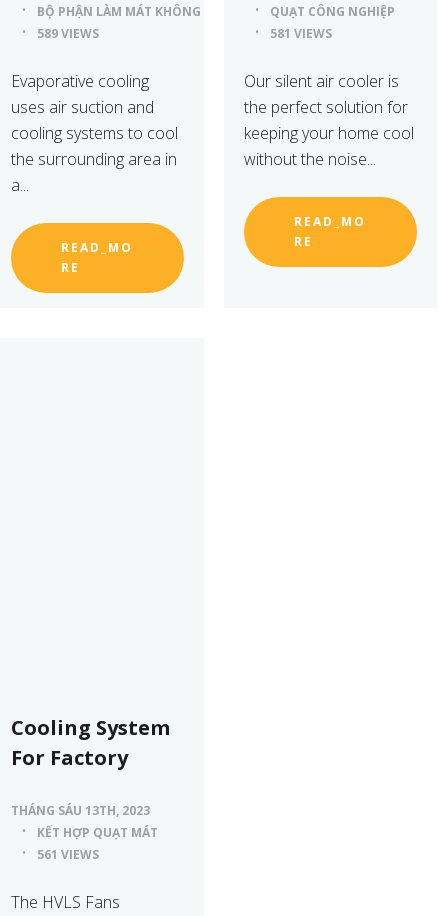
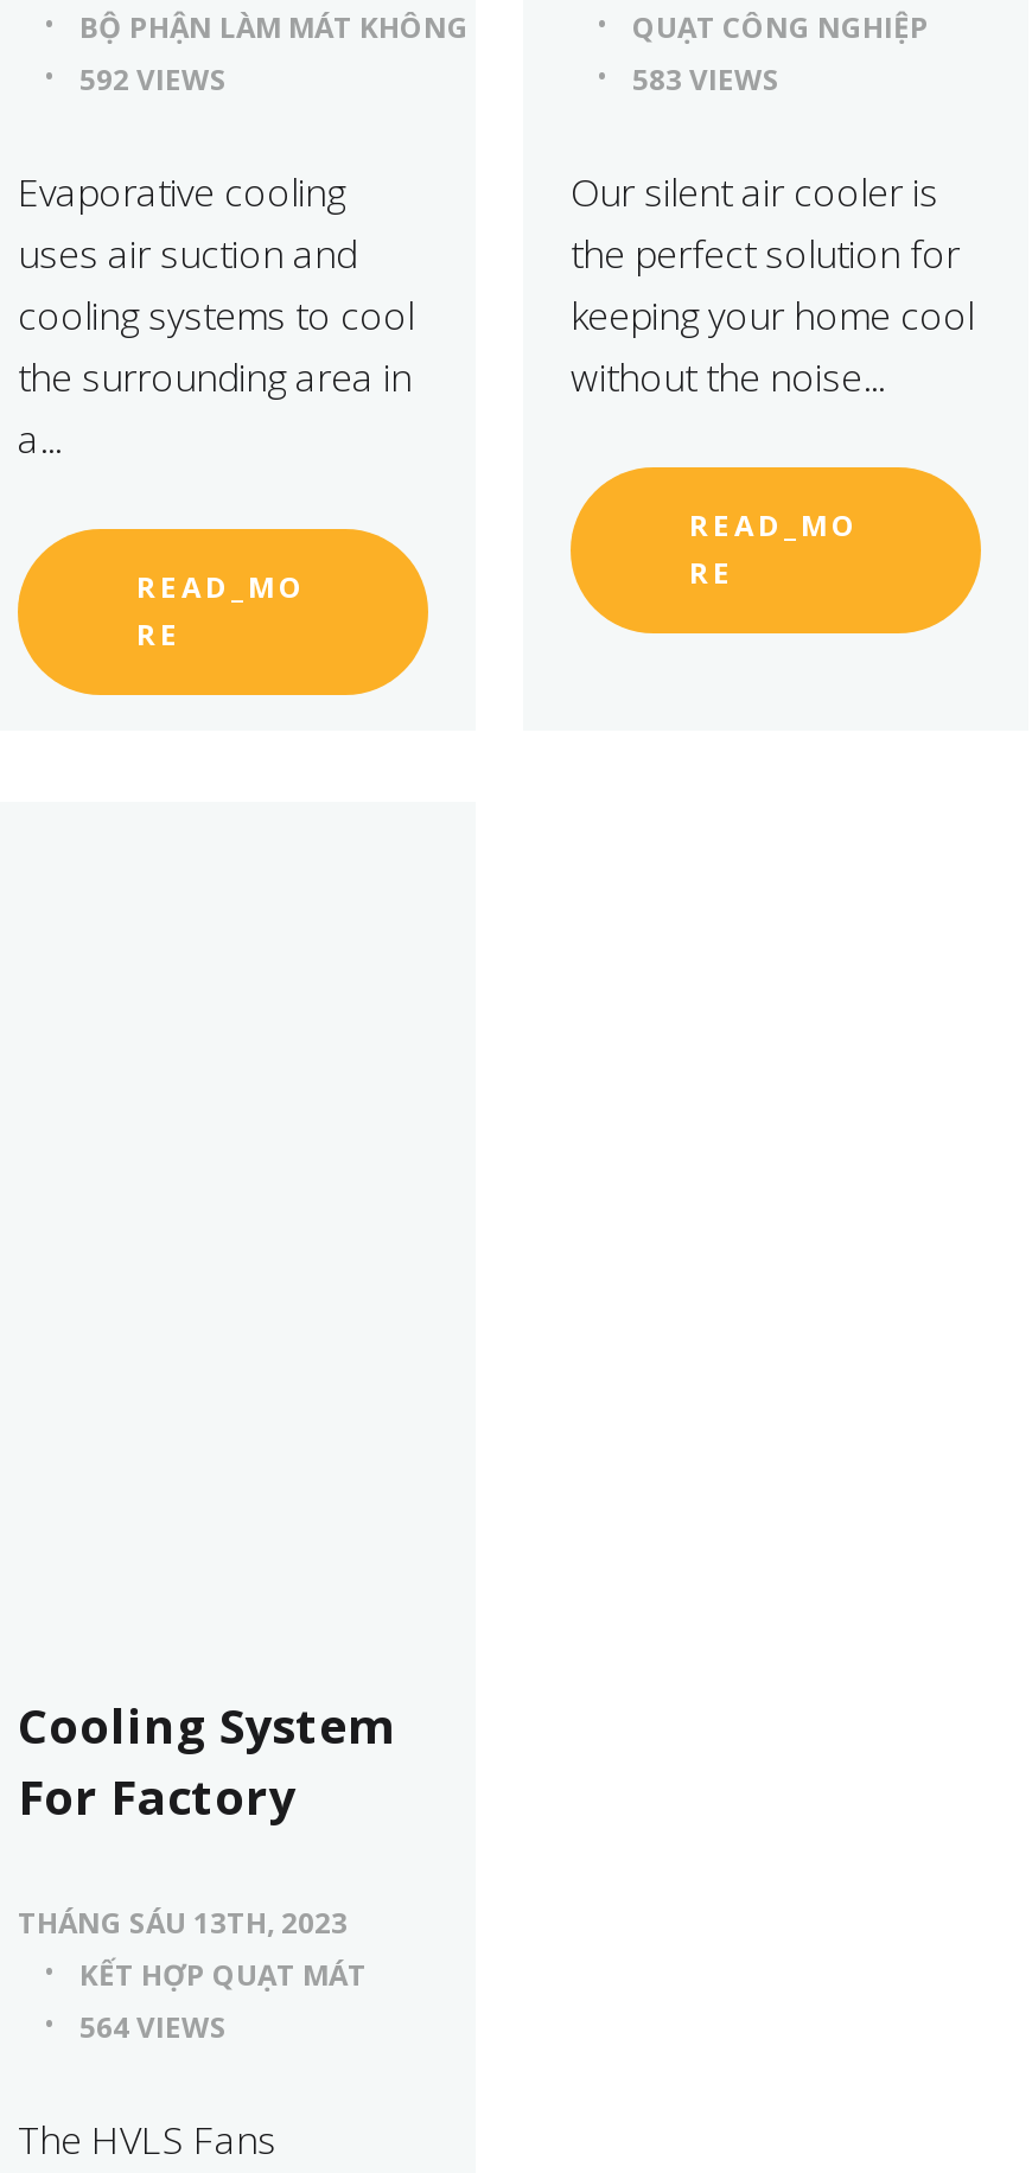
- 589 VIEWS
+ 592 VIEWS

- 581 VIEWS
+ 583 VIEWS

- 561 VIEWS
+ 564 VIEWS
